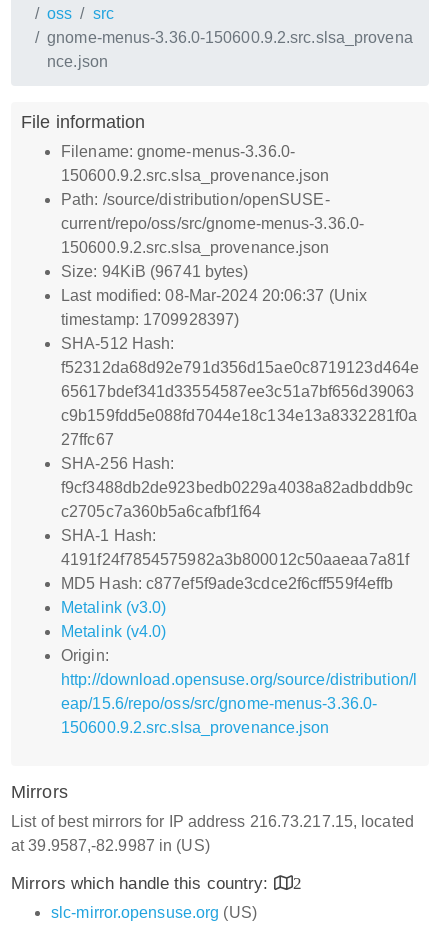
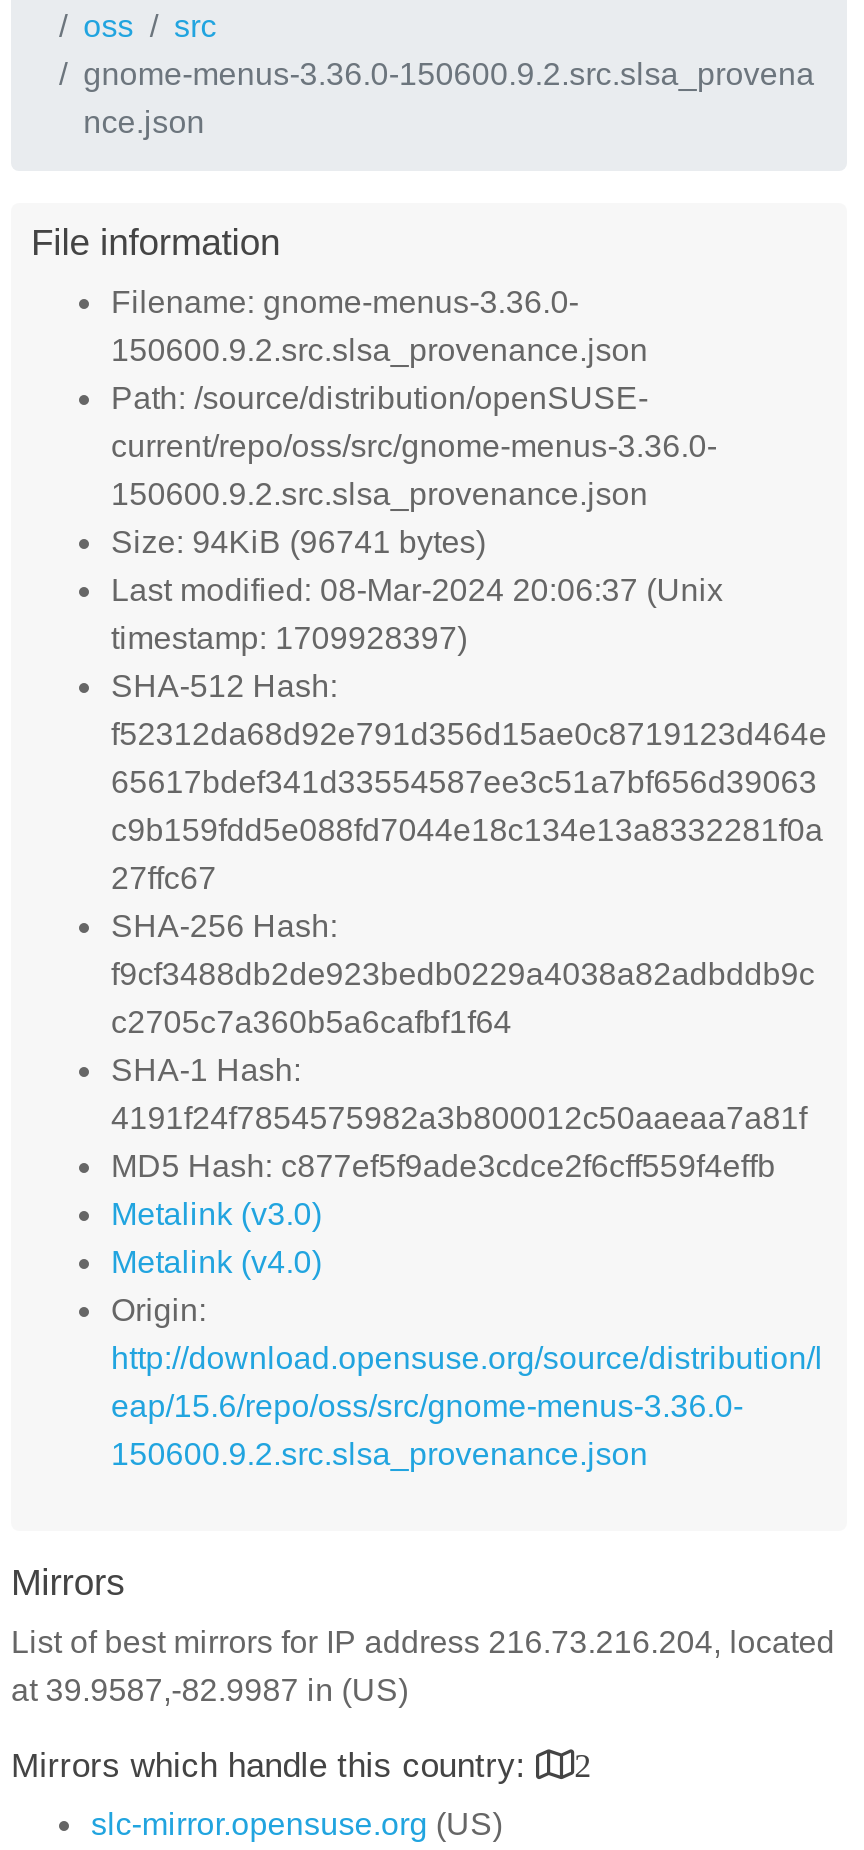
- List of best mirrors for IP address 216.73.217.15, located
+ List of best mirrors for IP address 216.73.216.204, located
